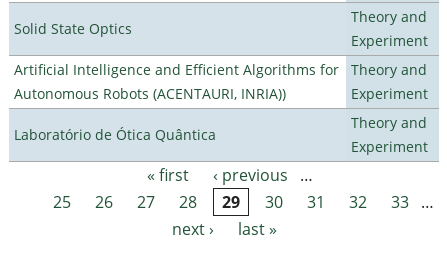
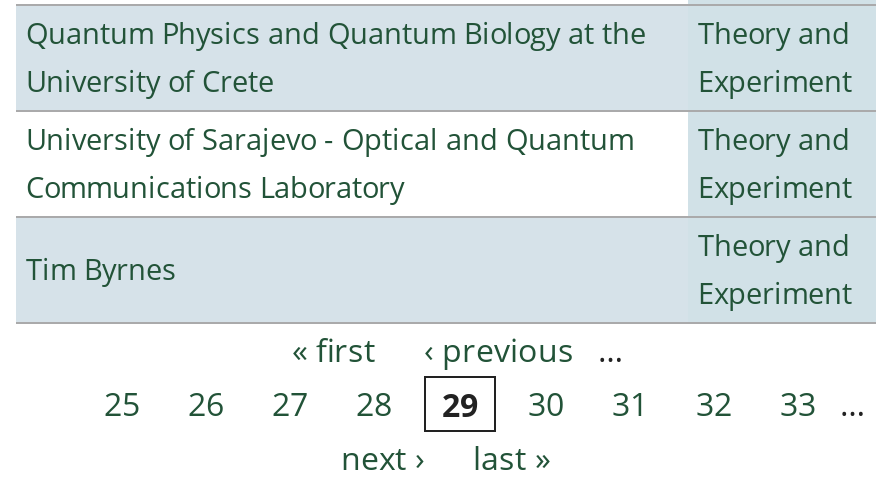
- Solid State Optics
+ Quantum Physics and Quantum Biology at the
+ University of Crete

- Artificial Intelligence and Efficient Algorithms for
- Autonomous Robots (ACENTAURI, INRIA))
+ University of Sarajevo - Optical and Quantum
+ Communications Laboratory

- Laboratório de Ótica Quântica
+ Tim Byrnes
